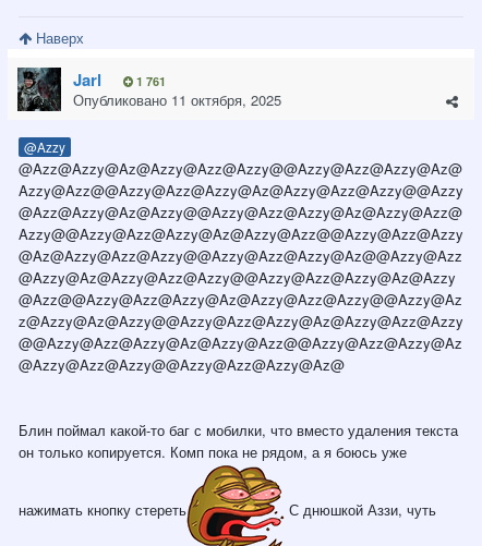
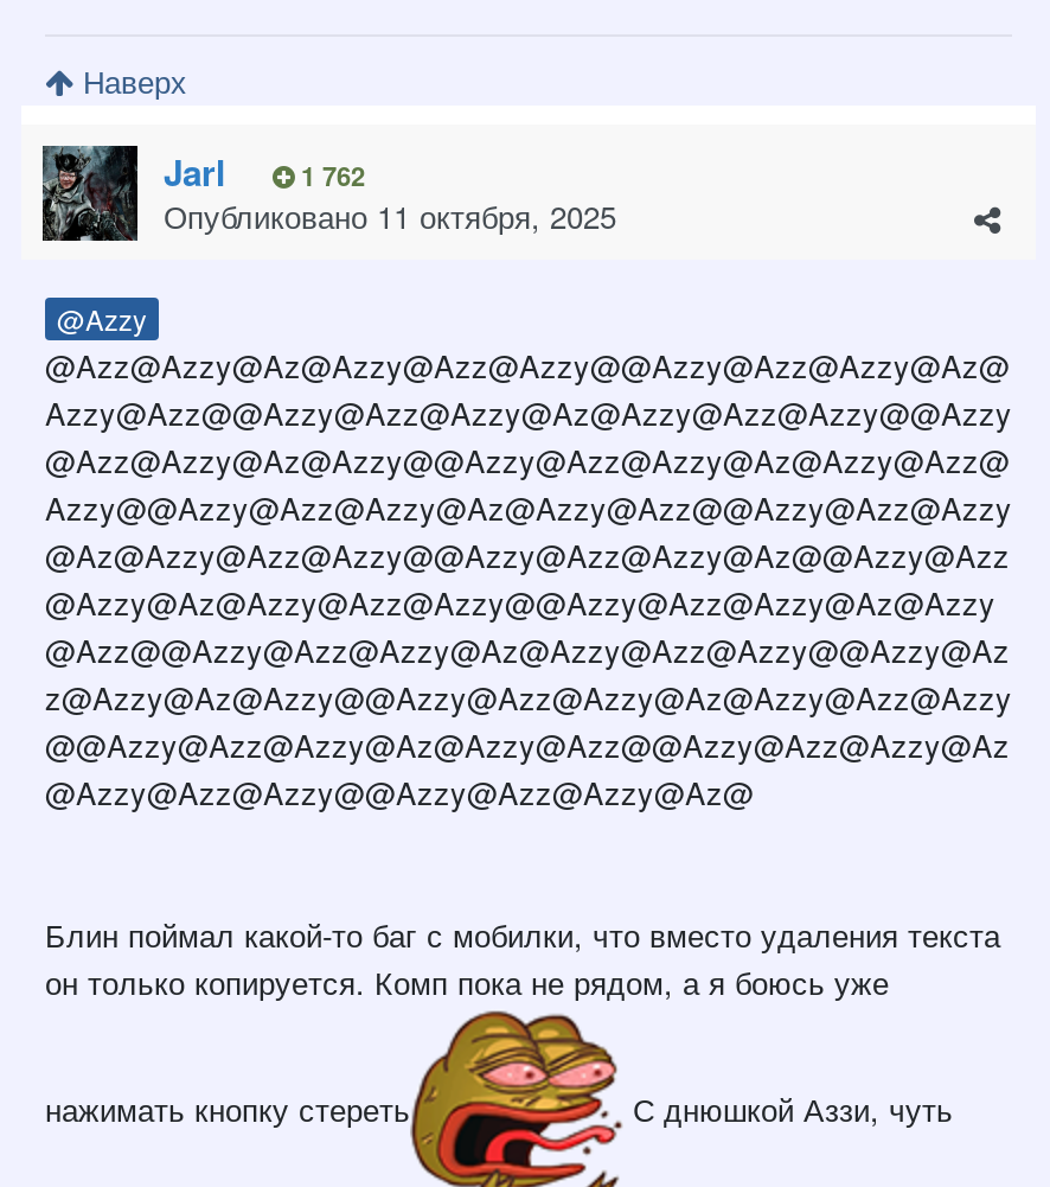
- Jarl 1 761
+ Jarl 1 762
